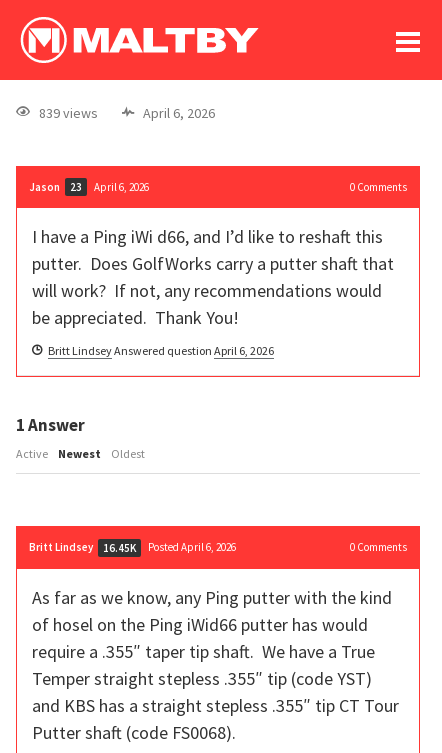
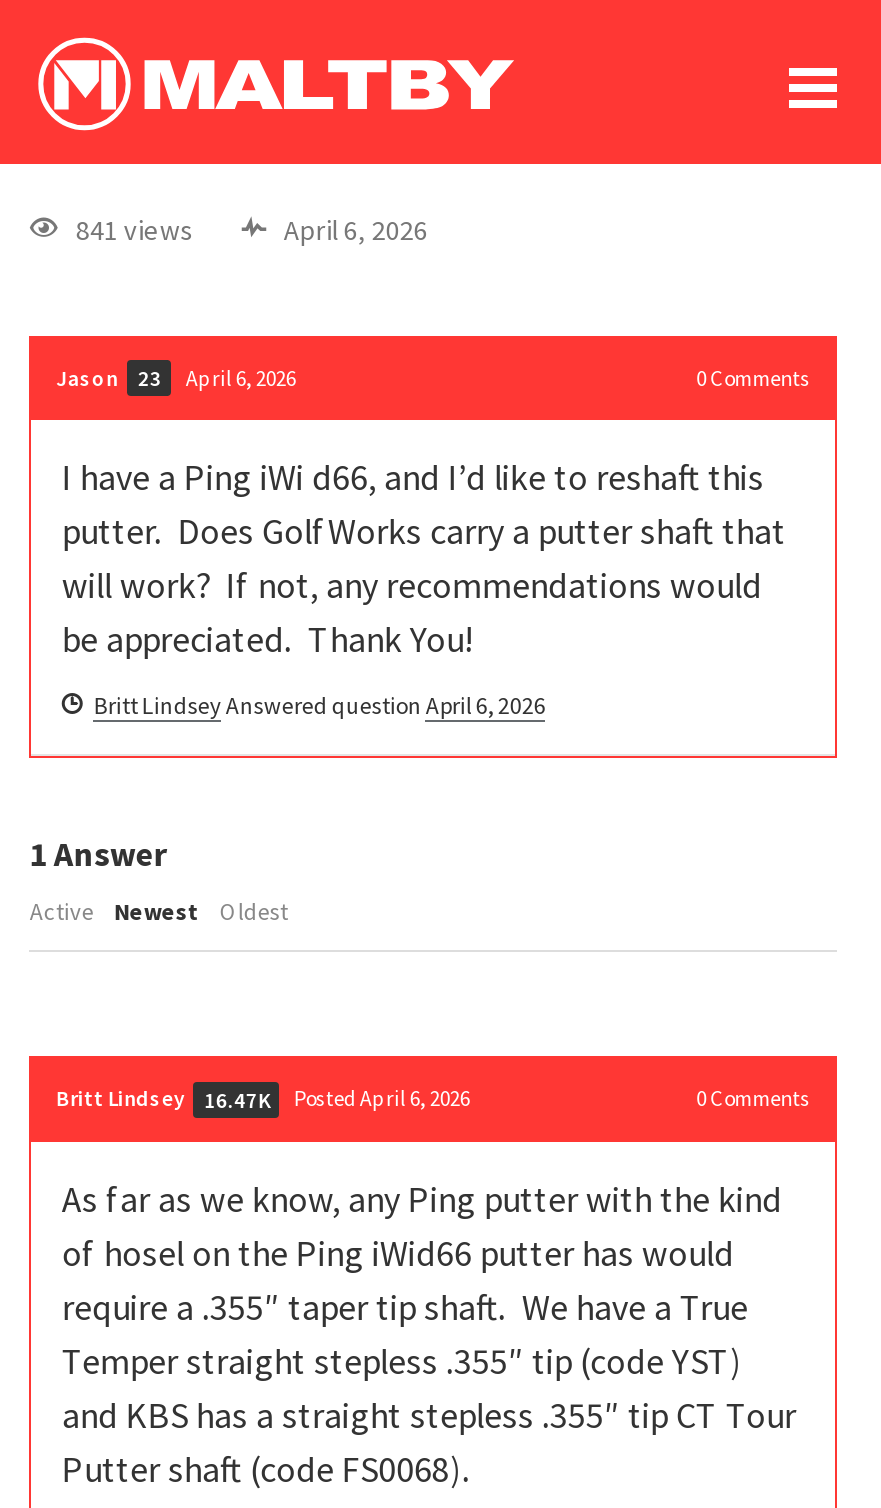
- 839 views
+ 841 views

- Britt Lindsey 16.45K Posted April 6, 2026
+ Britt Lindsey 16.47K Posted April 6, 2026
